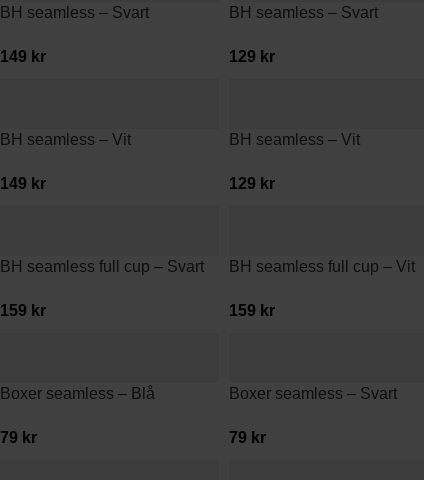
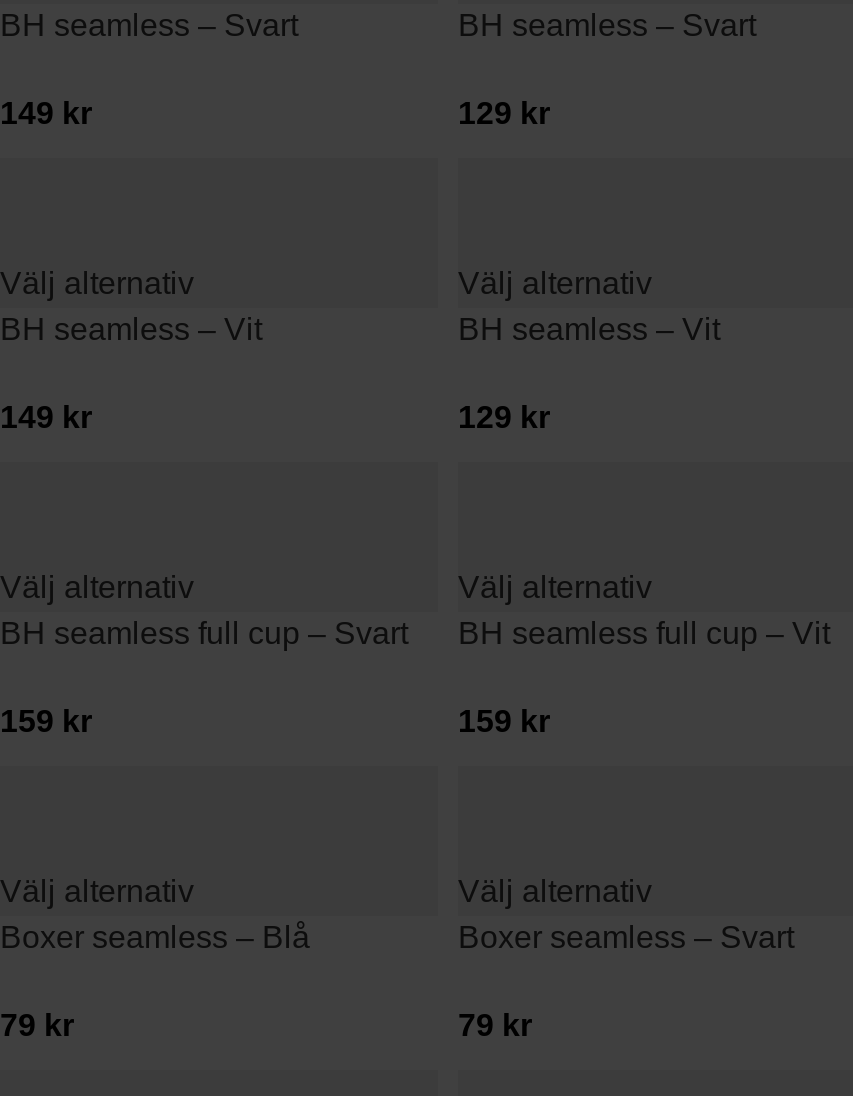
+ Välj alternativ

+ Välj alternativ

+ Välj alternativ

+ Välj alternativ

+ Välj alternativ

+ Välj alternativ
